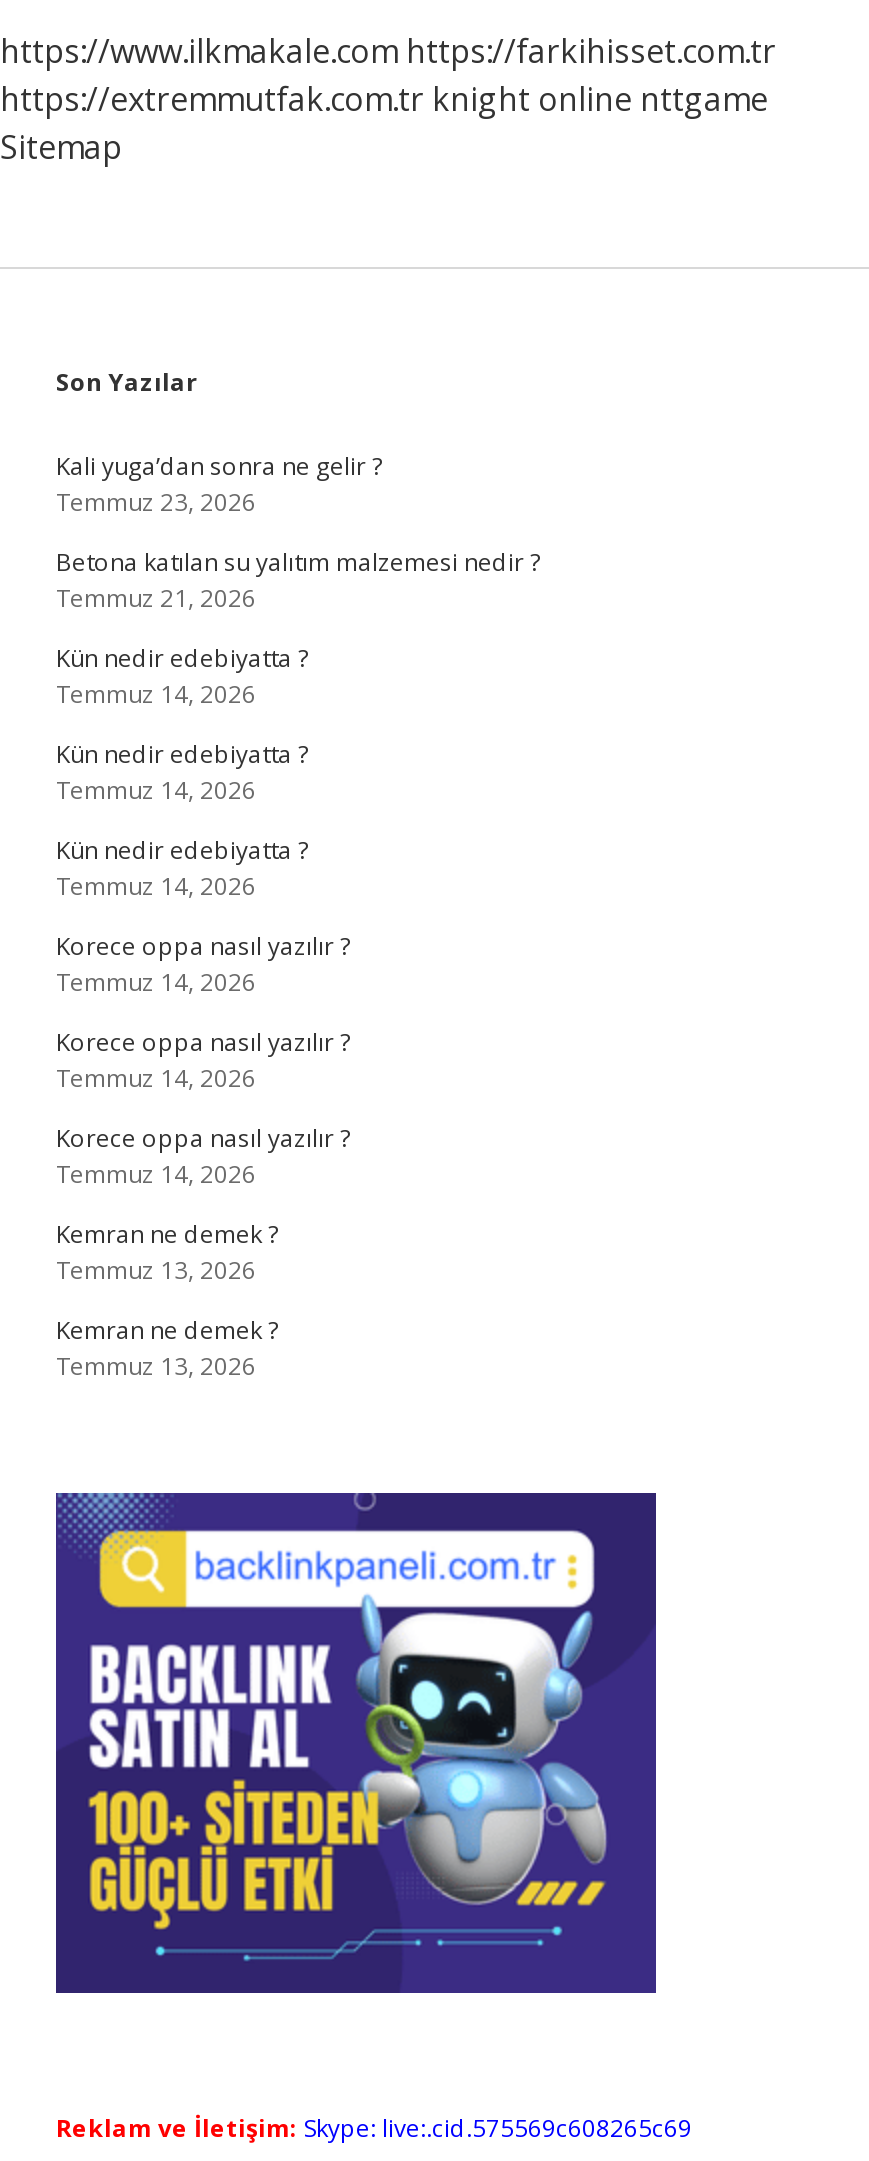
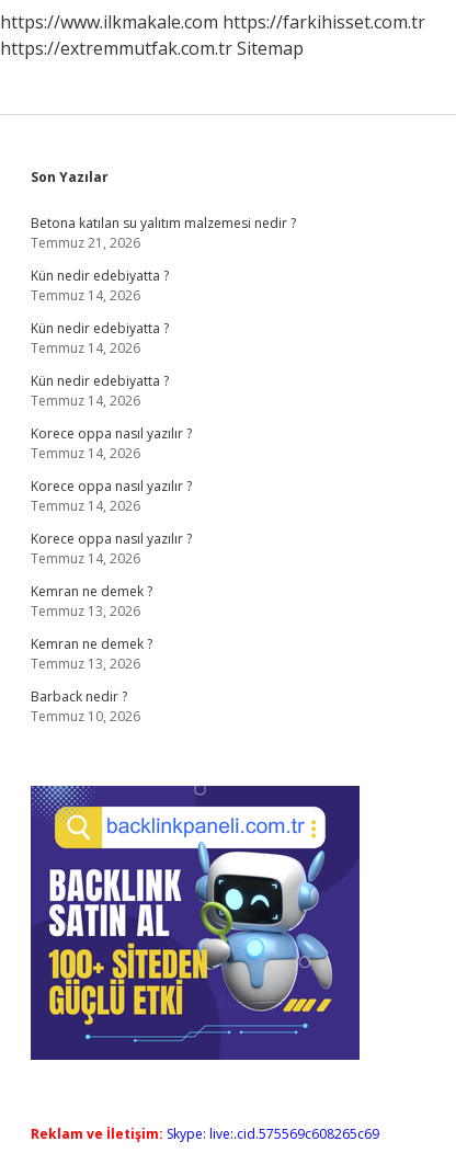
- https://extremmutfak.com.tr knight online nttgame
- Sitemap
+ https://extremmutfak.com.tr Sitemap

- Kali yuga’dan sonra ne gelir ?
- Temmuz 23, 2026

moved up: Betona katılan su yalıtım malzemesi nedir ? | Temmuz 21, 2026 | Kün nedir edebiyatta ? | ... | Kemran ne demek ? | Temmuz 13, 2026

+ Barback nedir ?
+ Temmuz 10, 2026
